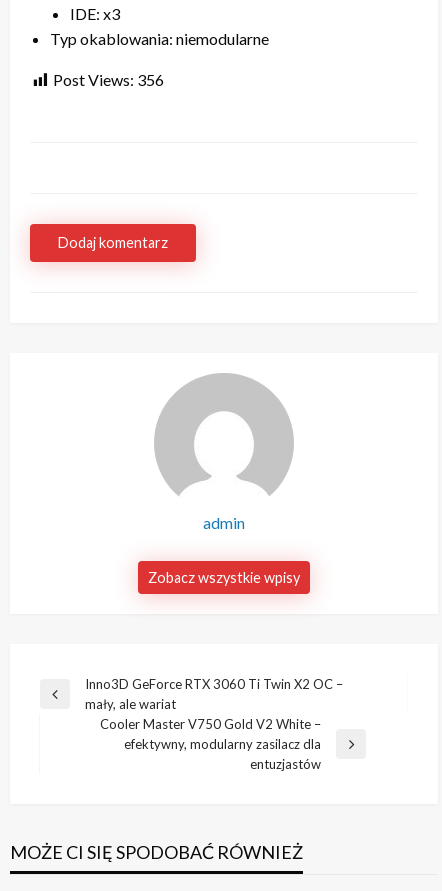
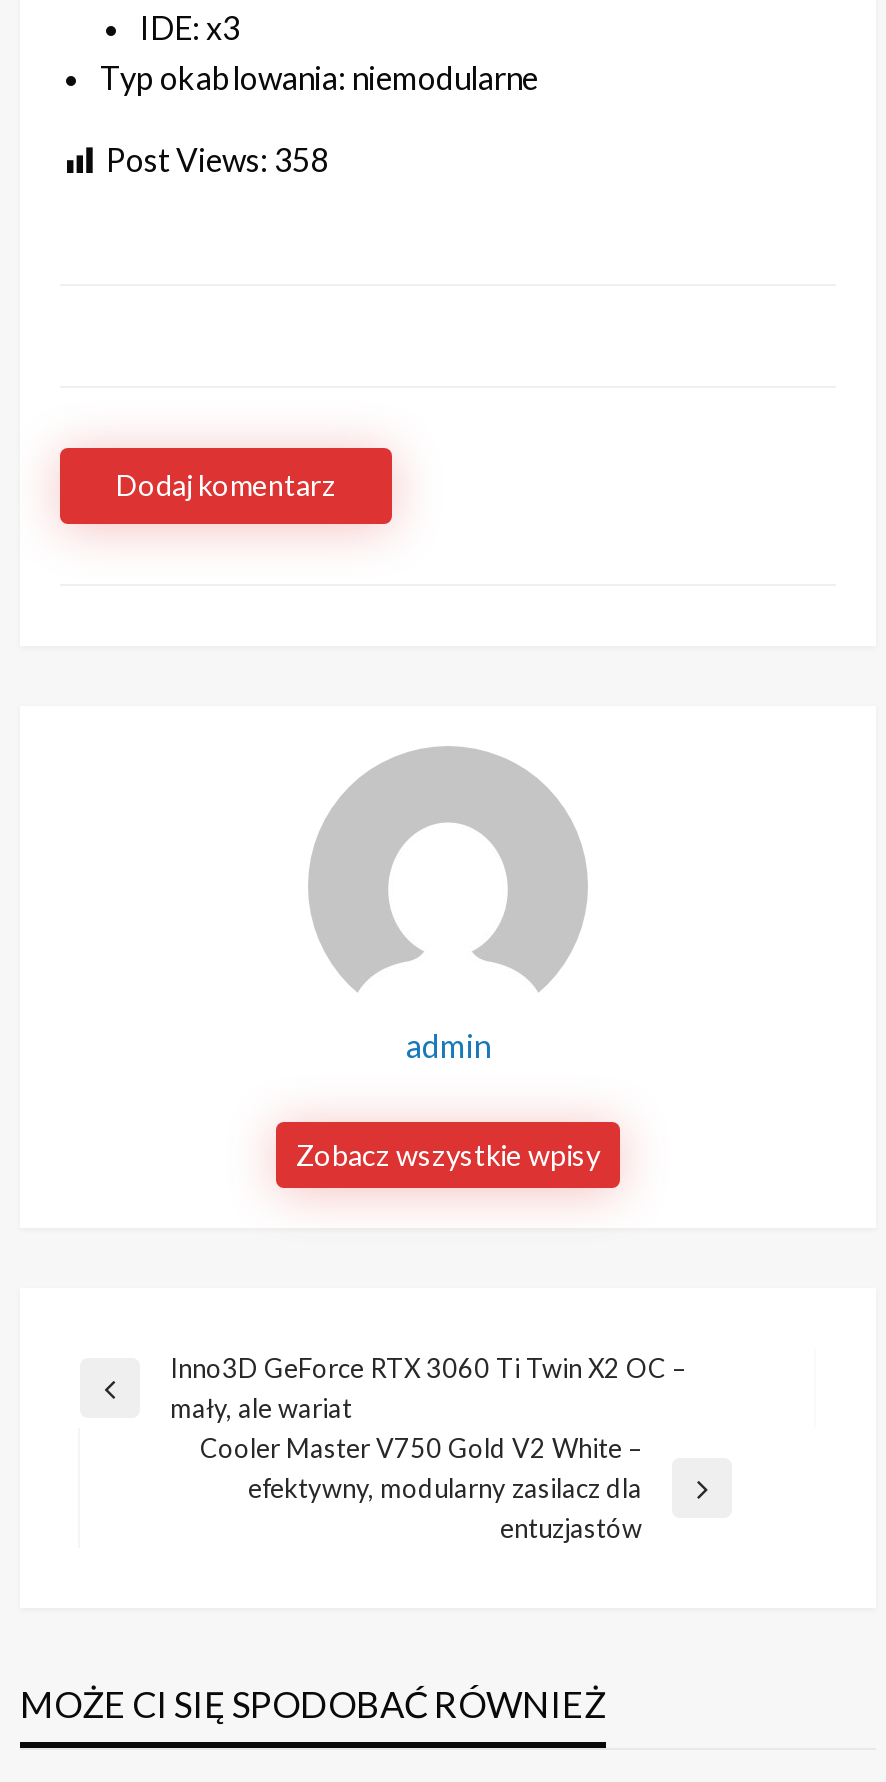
- Post Views: 356
+ Post Views: 358
